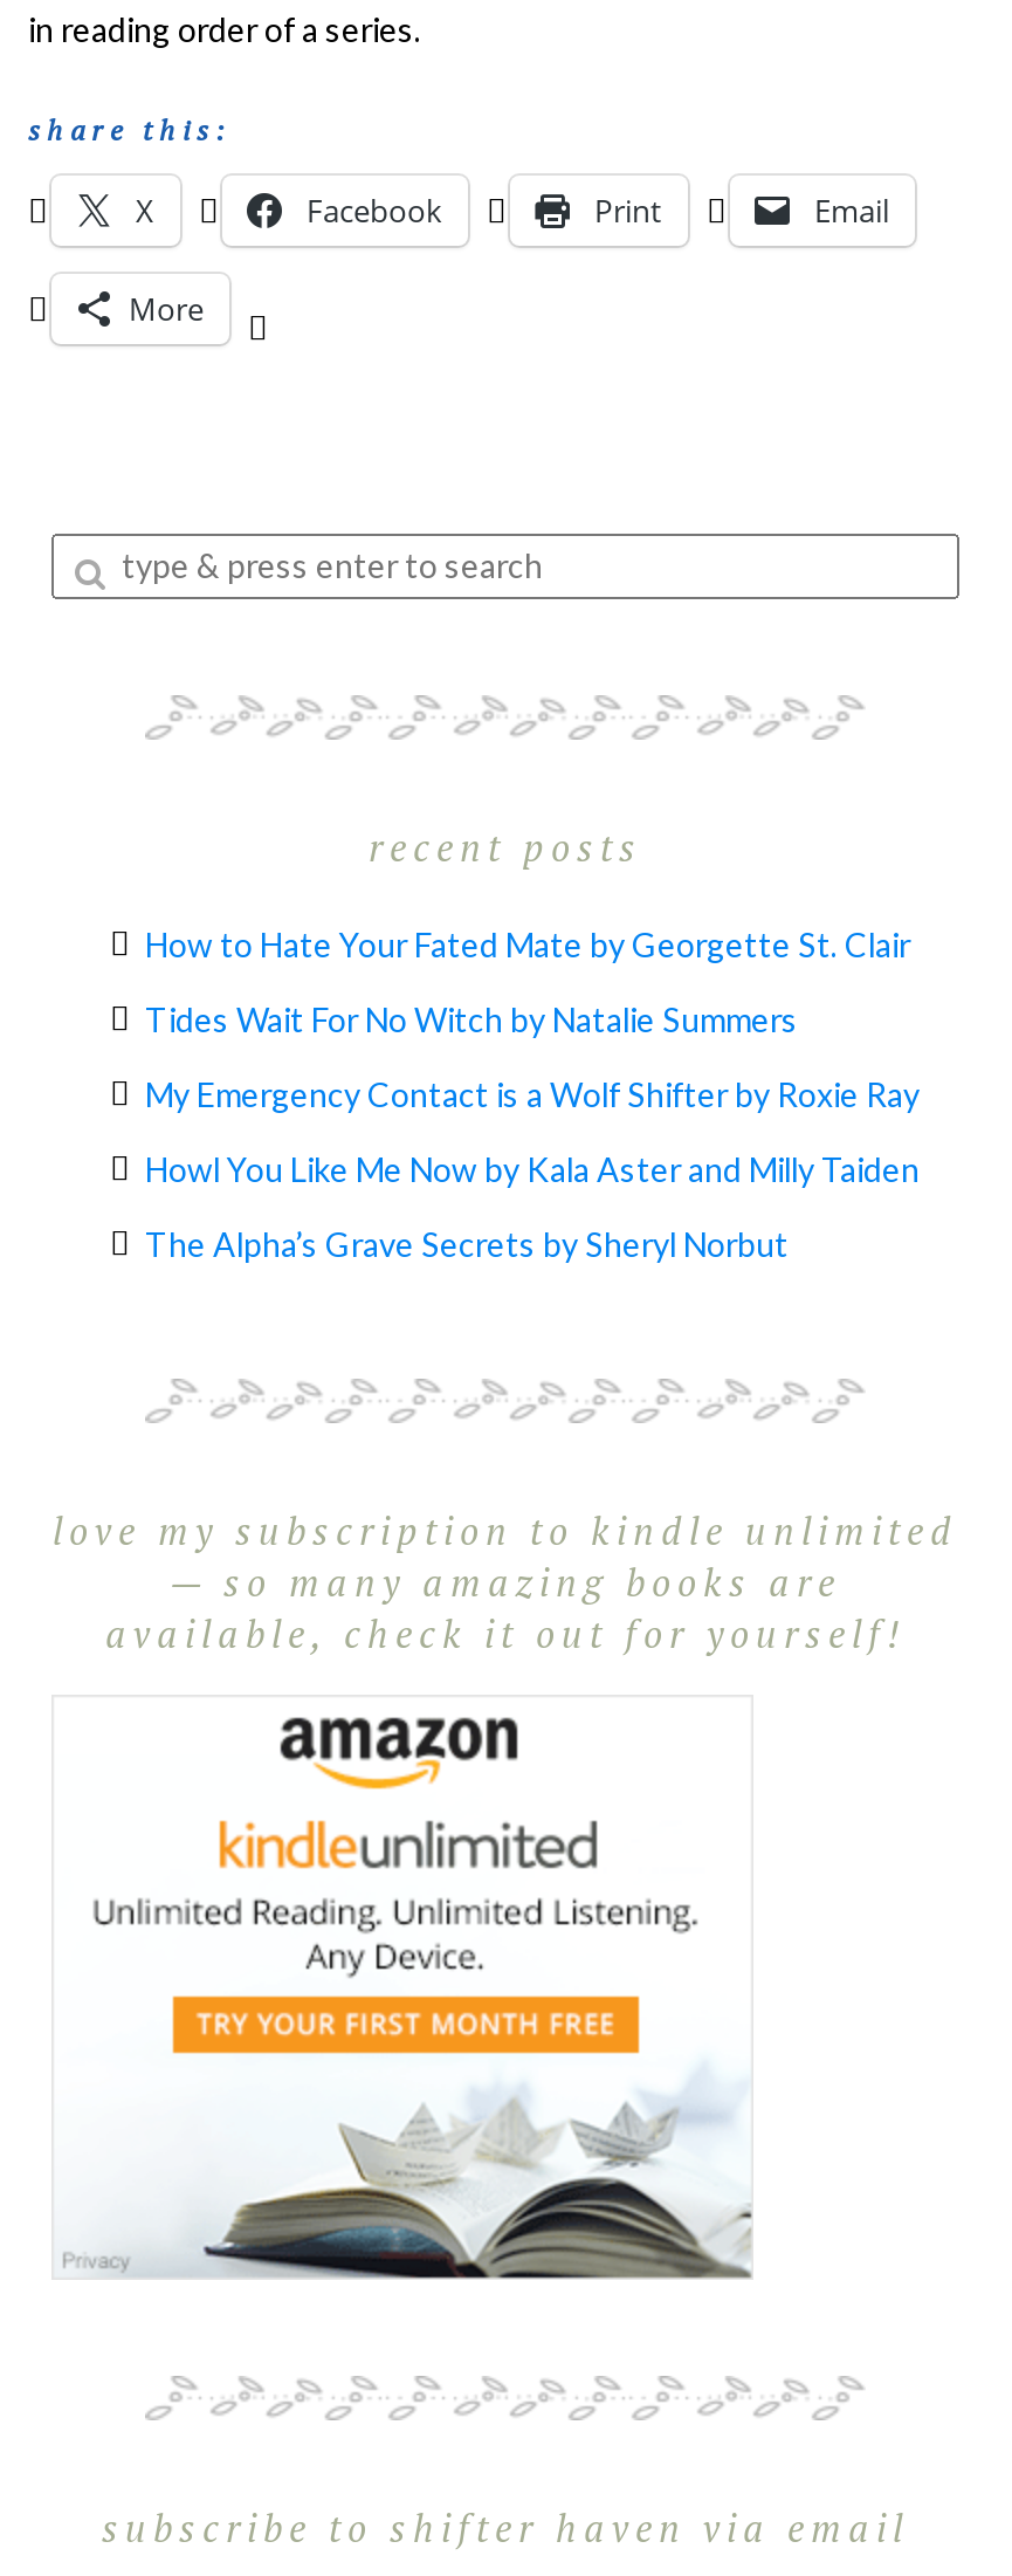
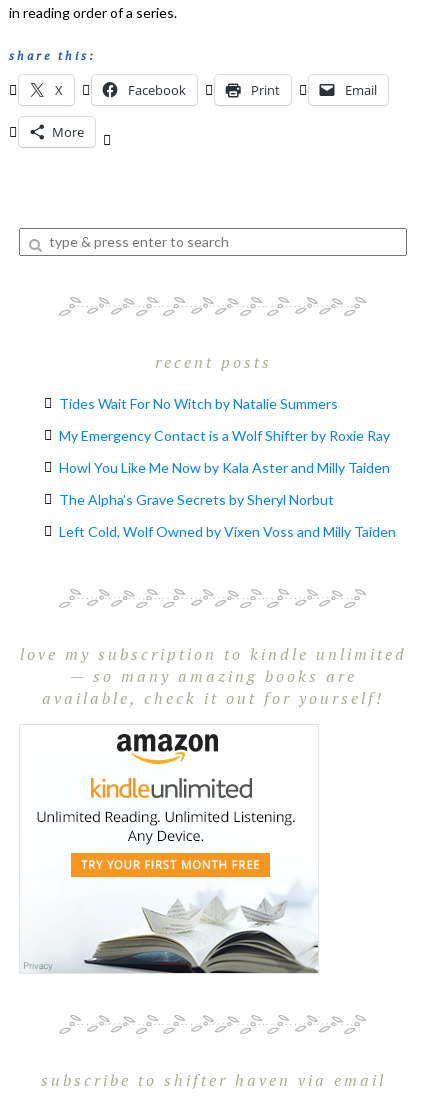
- How to Hate Your Fated Mate by Georgette St. Clair

moved up: Tides Wait For No Witch by Natalie Summers | My Emergency Contact is a Wolf Shifter by Roxie Ray | Howl You Like Me Now by Kala Aster and Milly Taiden | The Alpha’s Grave Secrets by Sheryl Norbut

+ Left Cold, Wolf Owned by Vixen Voss and Milly Taiden
